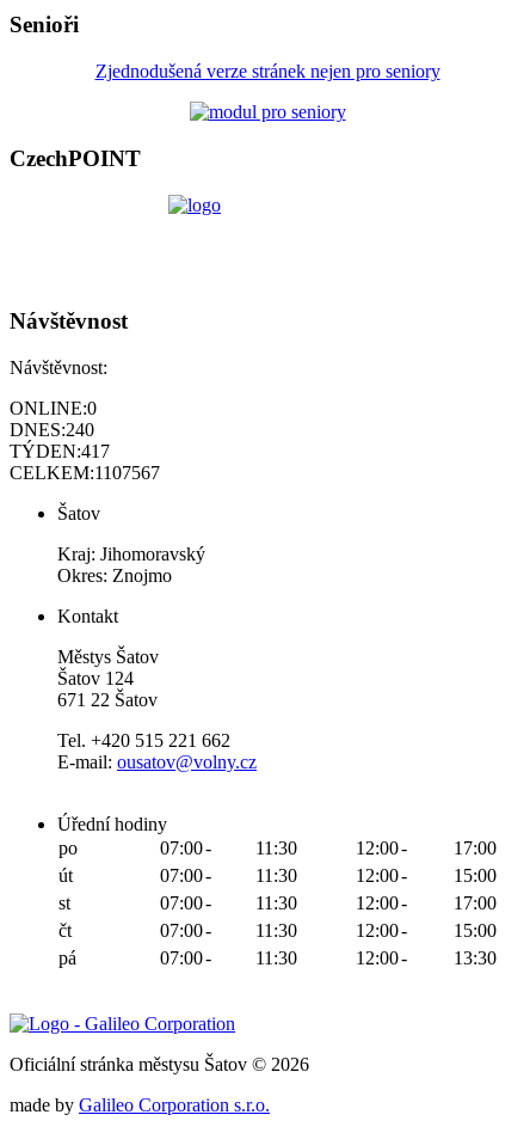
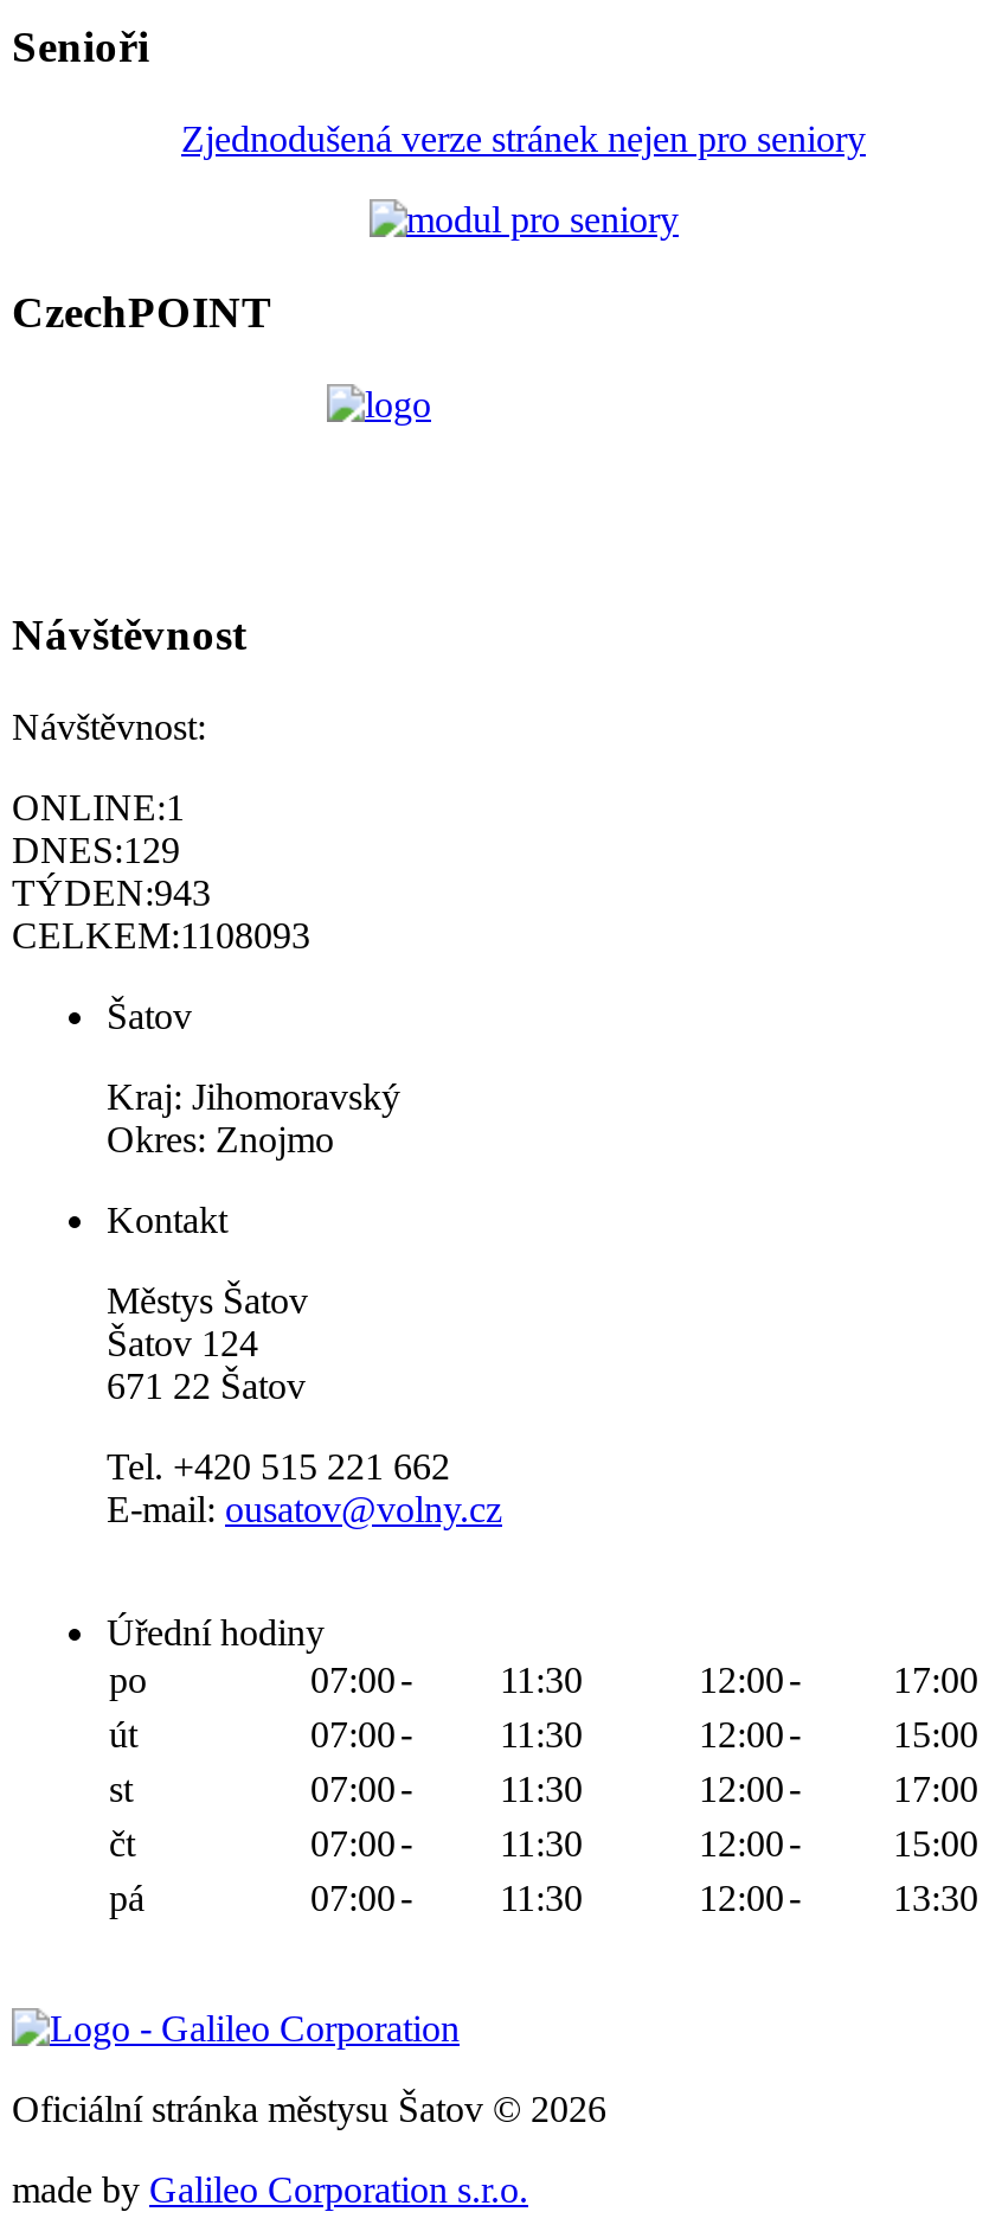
- ONLINE:0
+ ONLINE:1

- DNES:240
+ DNES:129

- TÝDEN:417
+ TÝDEN:943

- CELKEM:1107567
+ CELKEM:1108093
